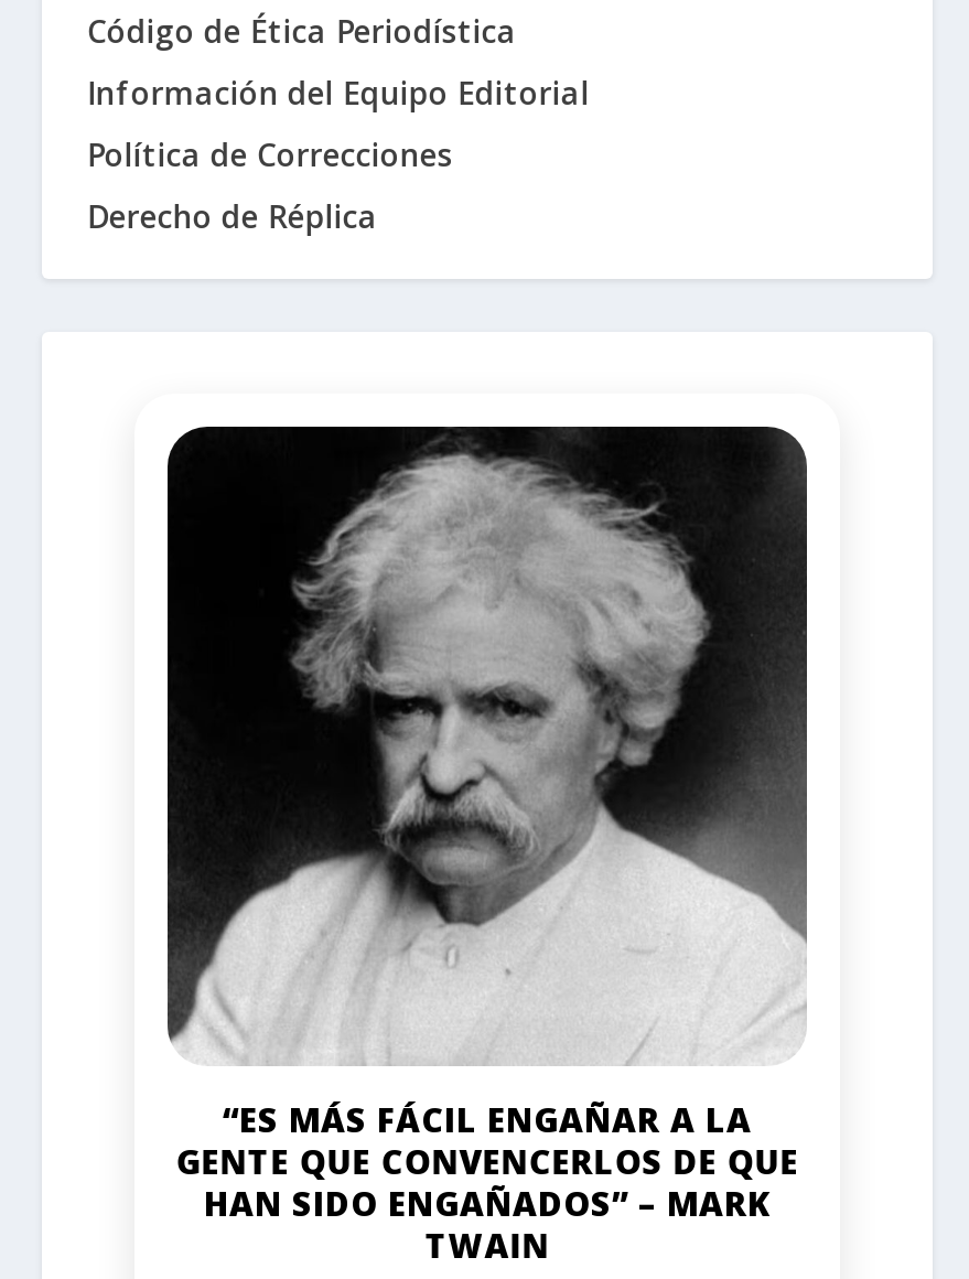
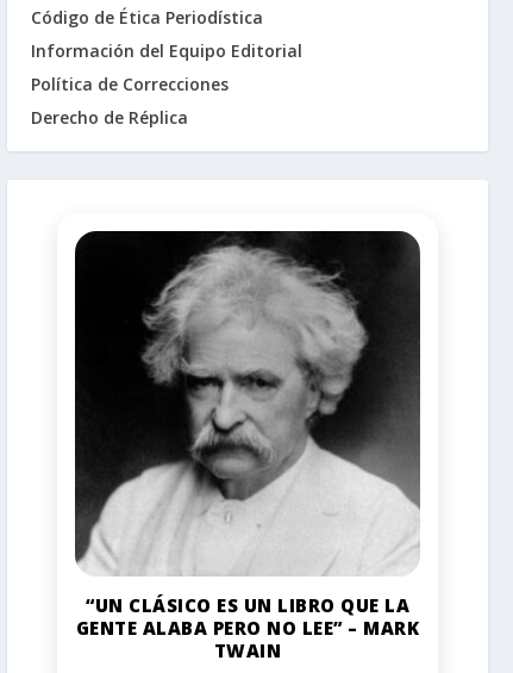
- “ES MÁS FÁCIL ENGAÑAR A LA
- GENTE QUE CONVENCERLOS DE QUE
- HAN SIDO ENGAÑADOS” – MARK
+ “UN CLÁSICO ES UN LIBRO QUE LA
+ GENTE ALABA PERO NO LEE” – MARK
